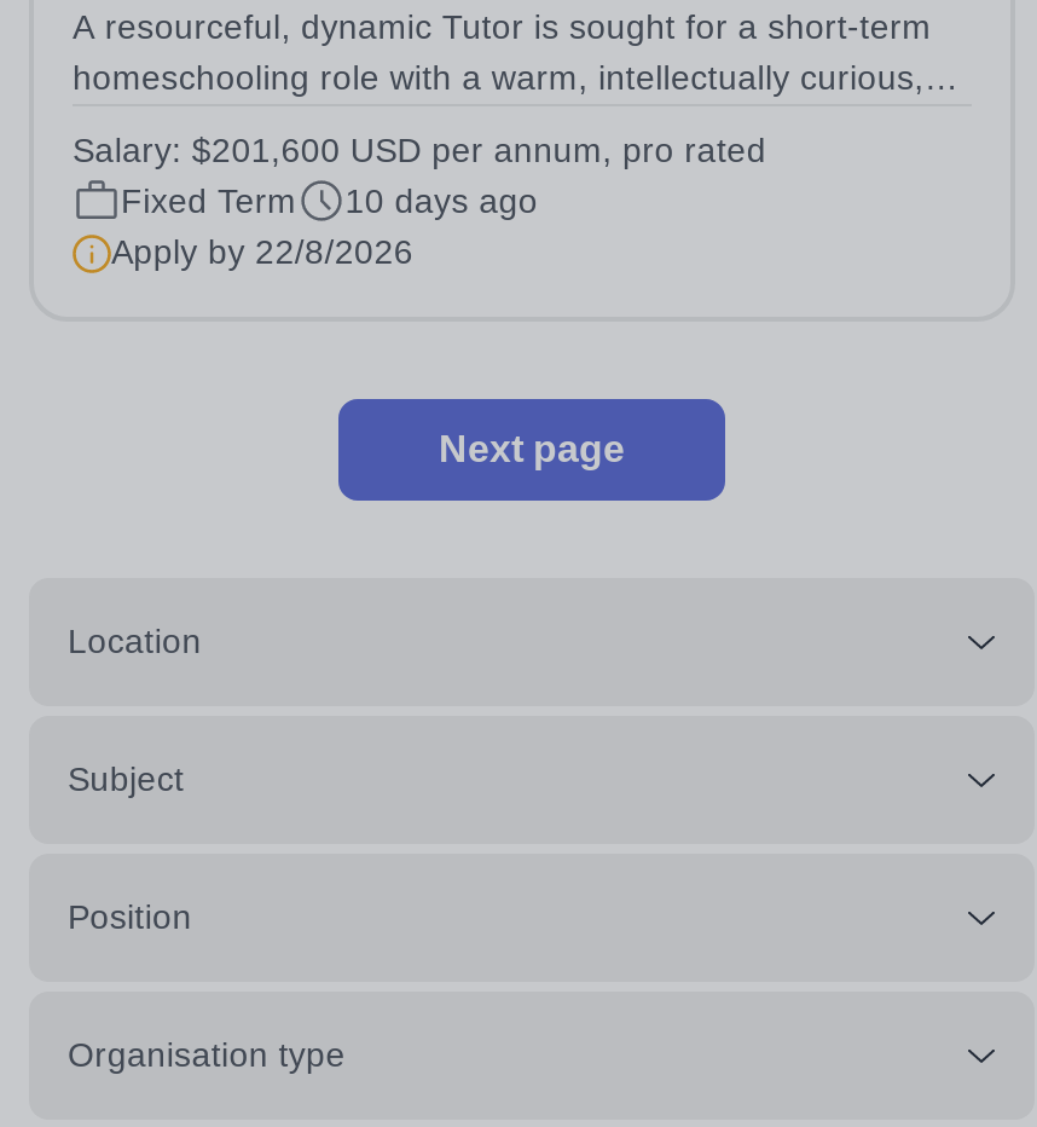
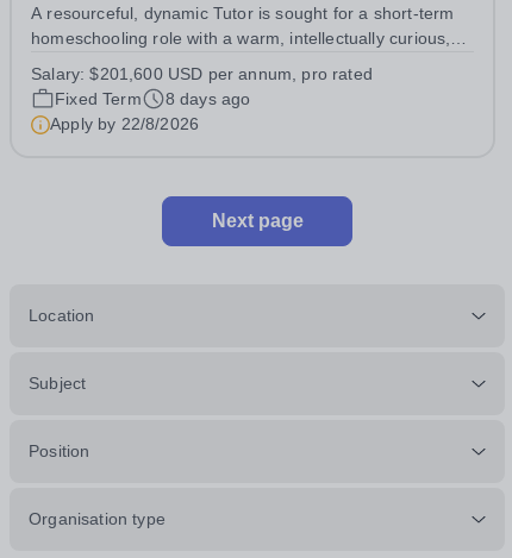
- Fixed Term 10 days ago
+ Fixed Term 8 days ago
